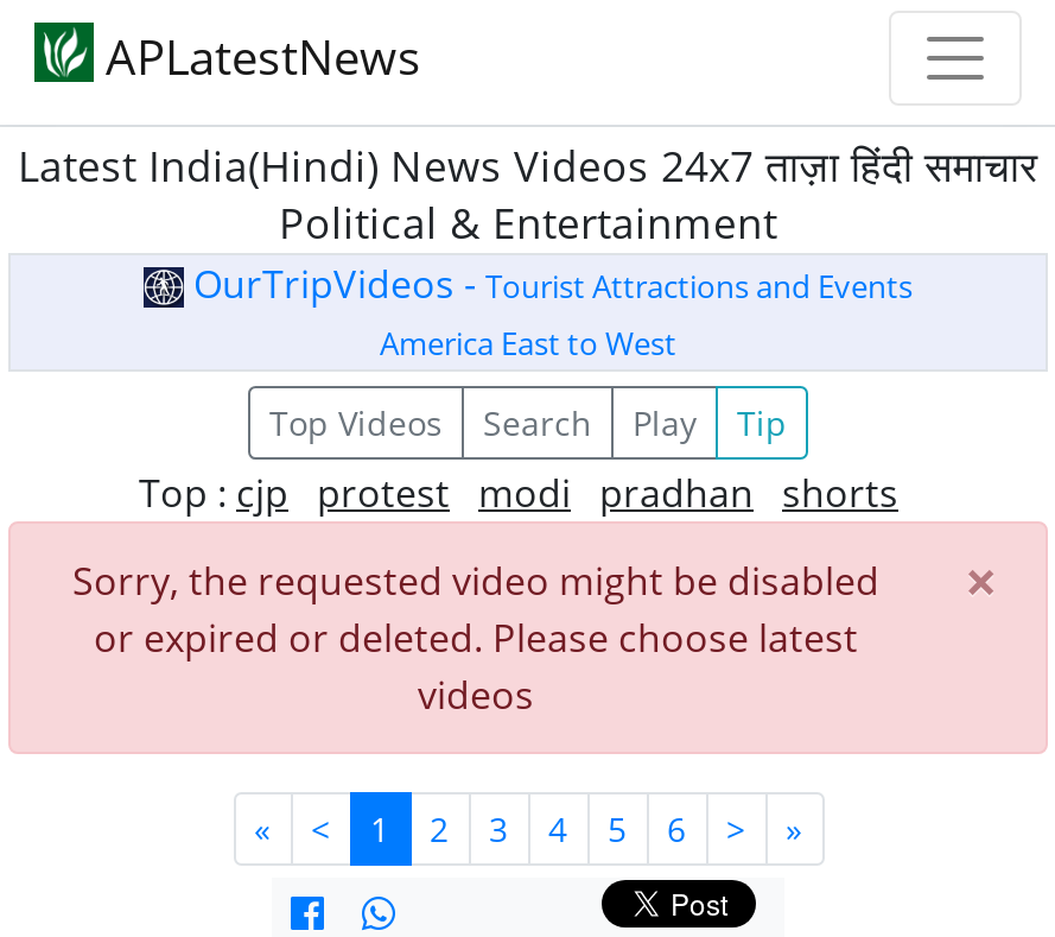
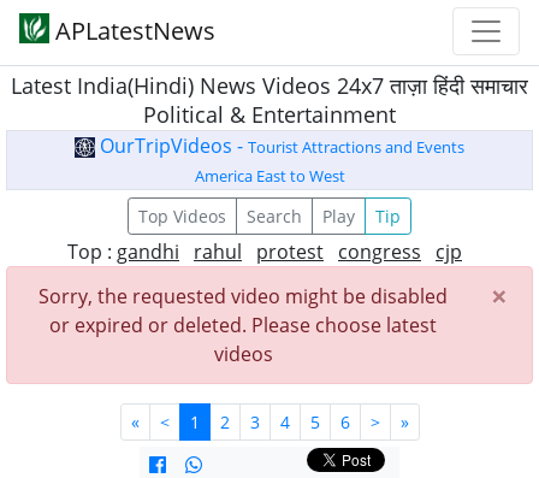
- Top : cjp protest modi pradhan shorts
+ Top : gandhi rahul protest congress cjp
